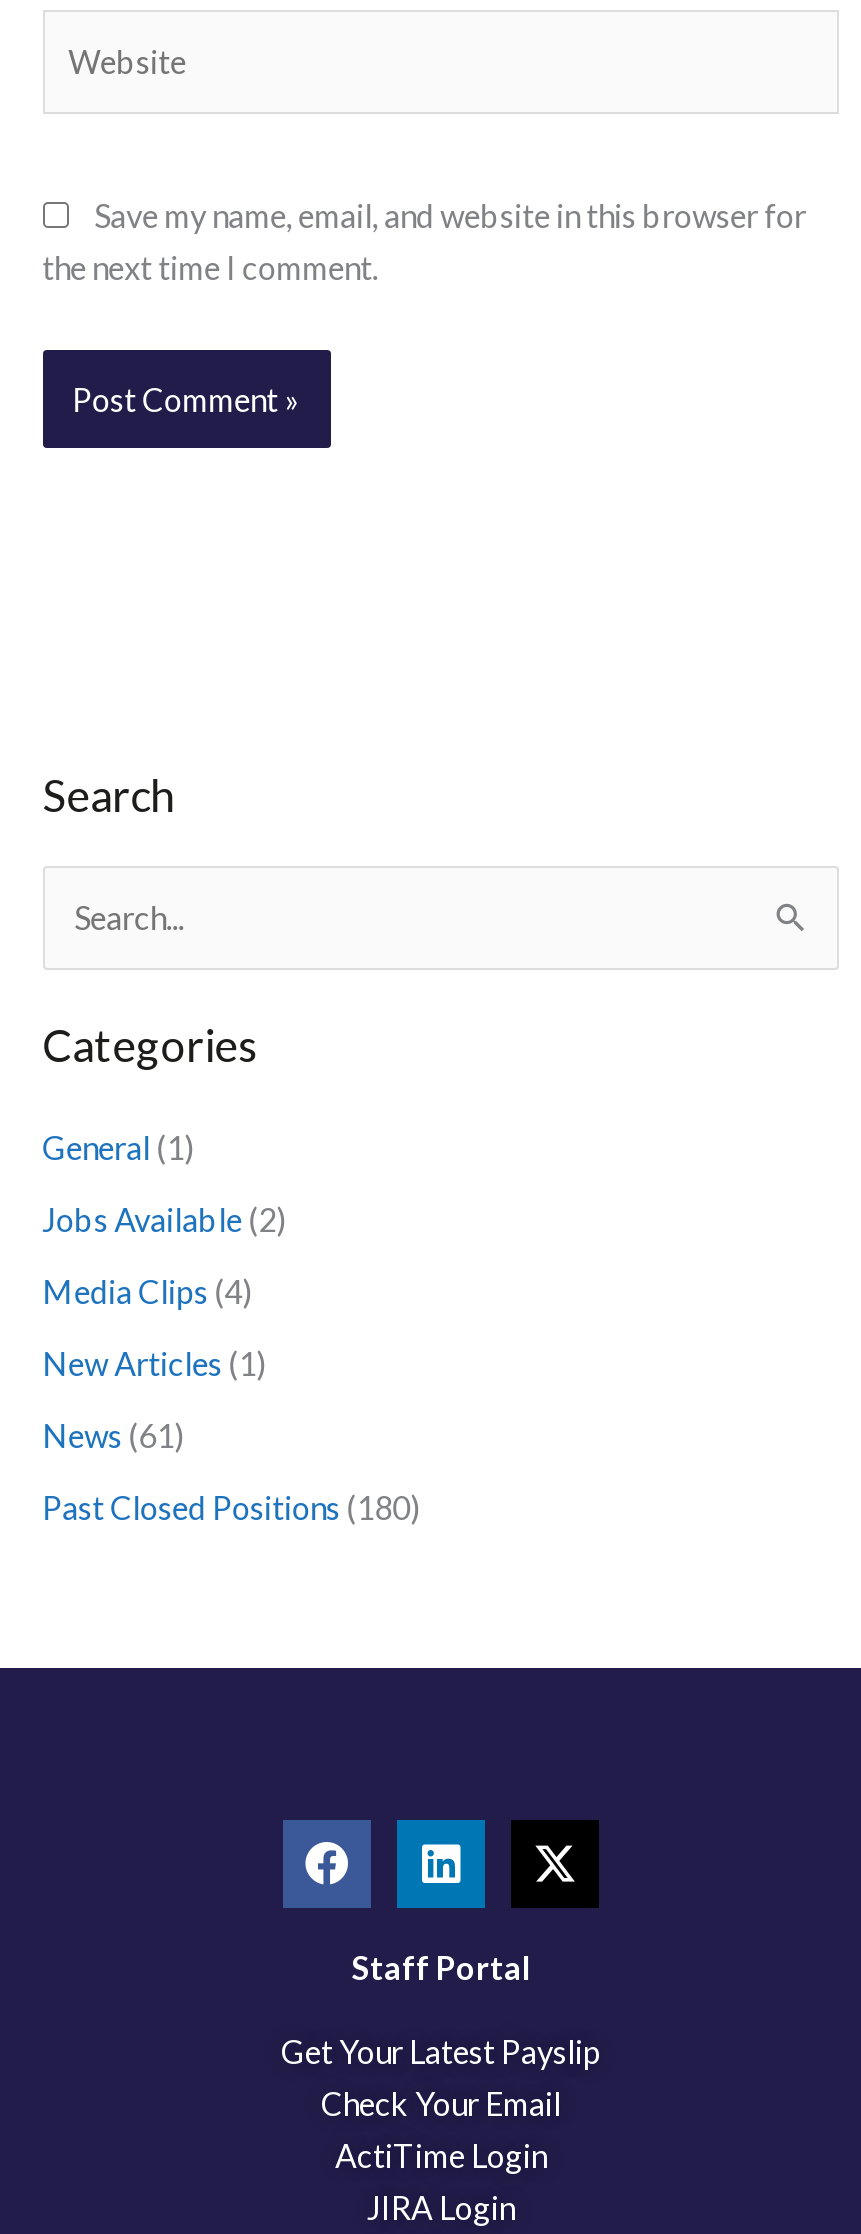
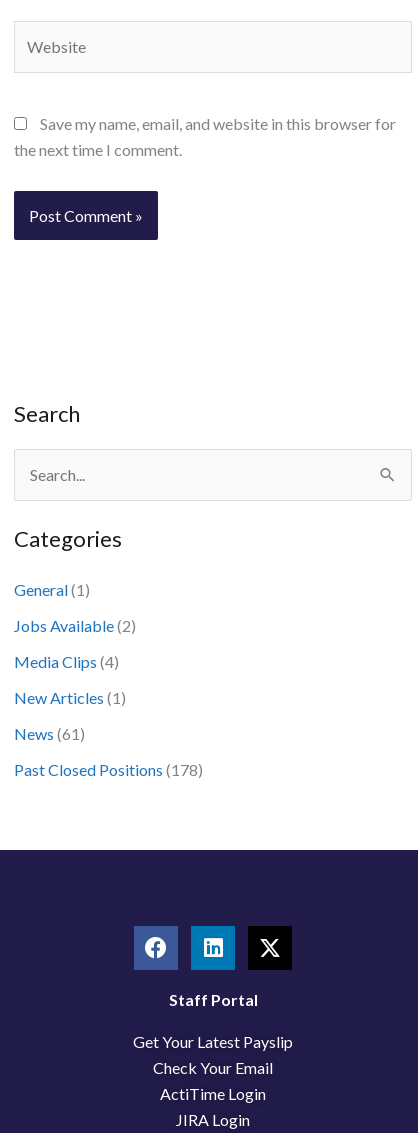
- Past Closed Positions (180)
+ Past Closed Positions (178)
